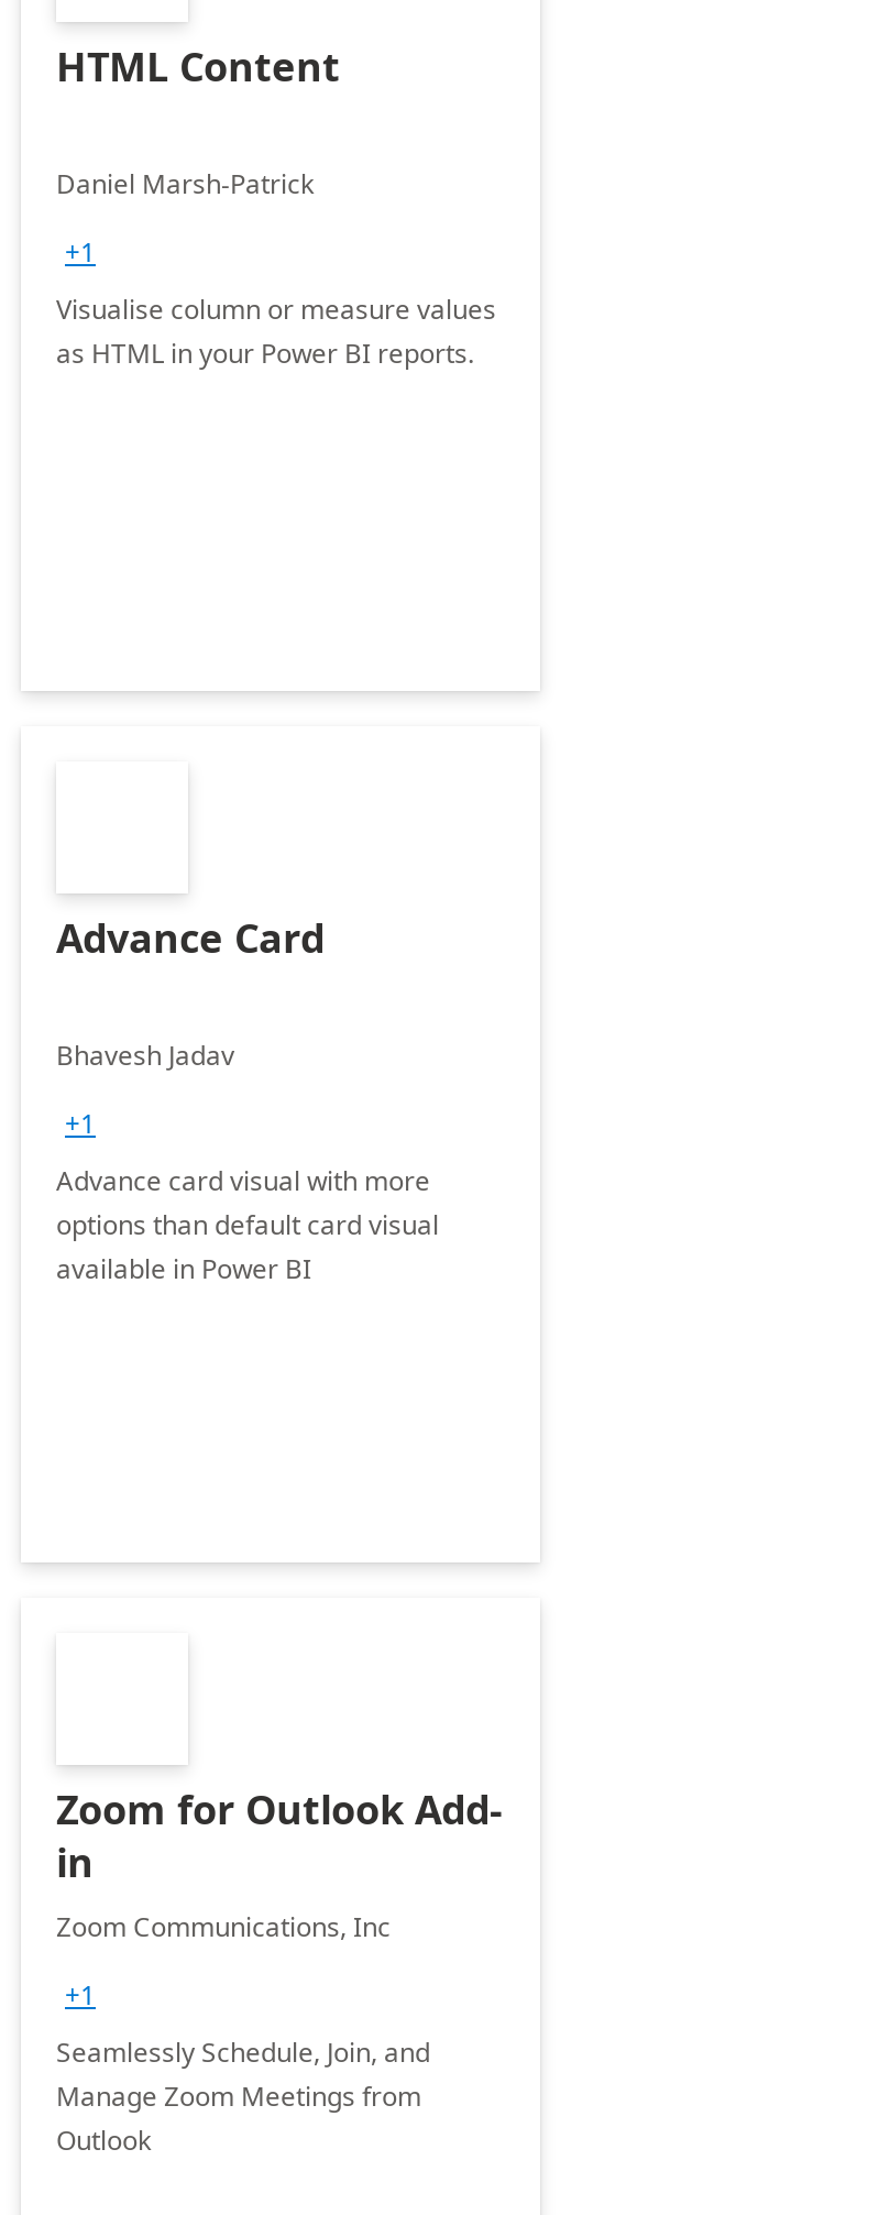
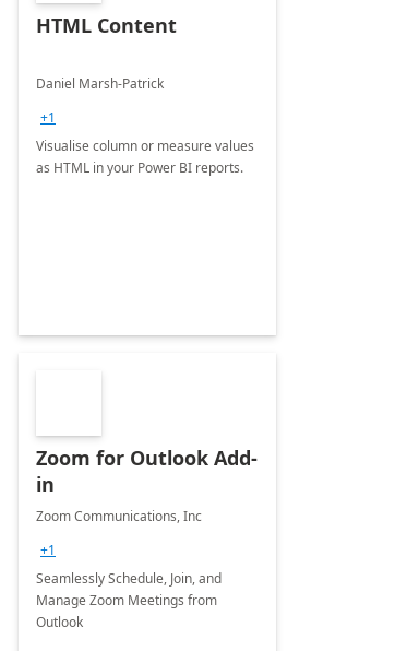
- Advance Card
- Bhavesh Jadav
- +1
- Advance card visual with more
- options than default card visual
- available in Power BI
